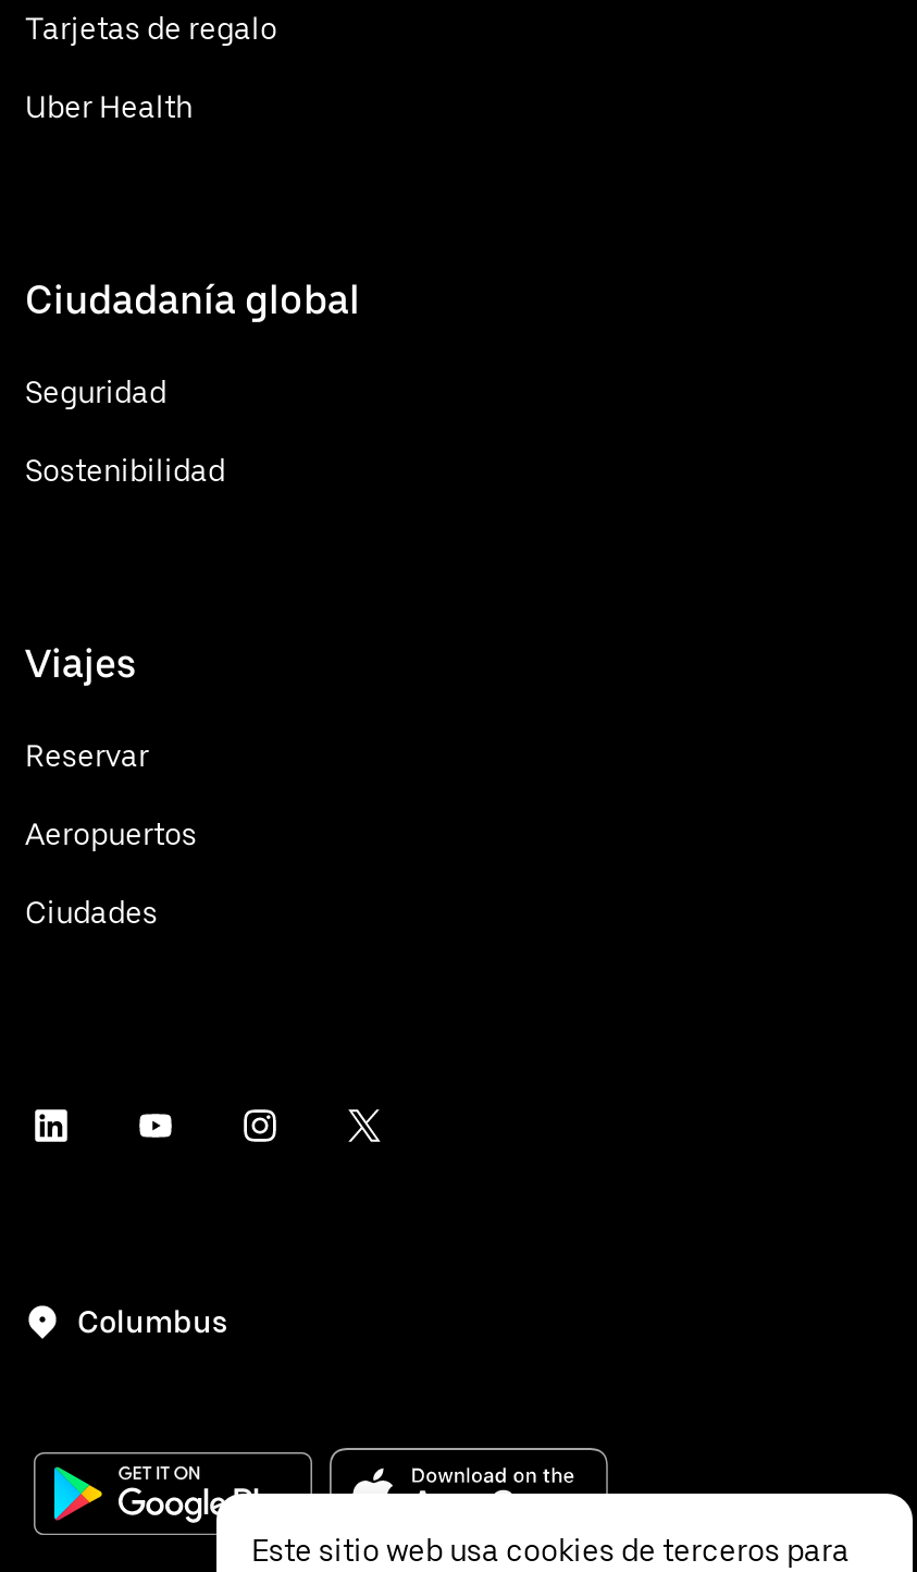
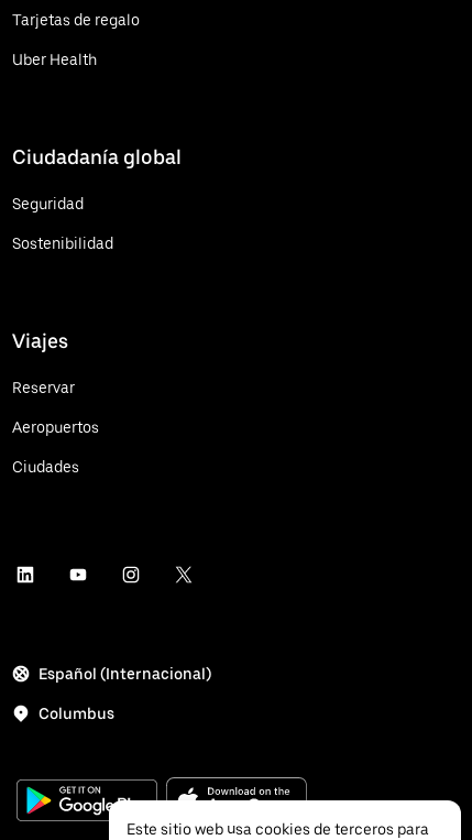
+ Español (Internacional)
